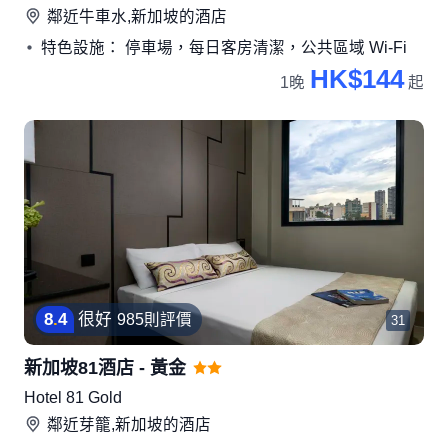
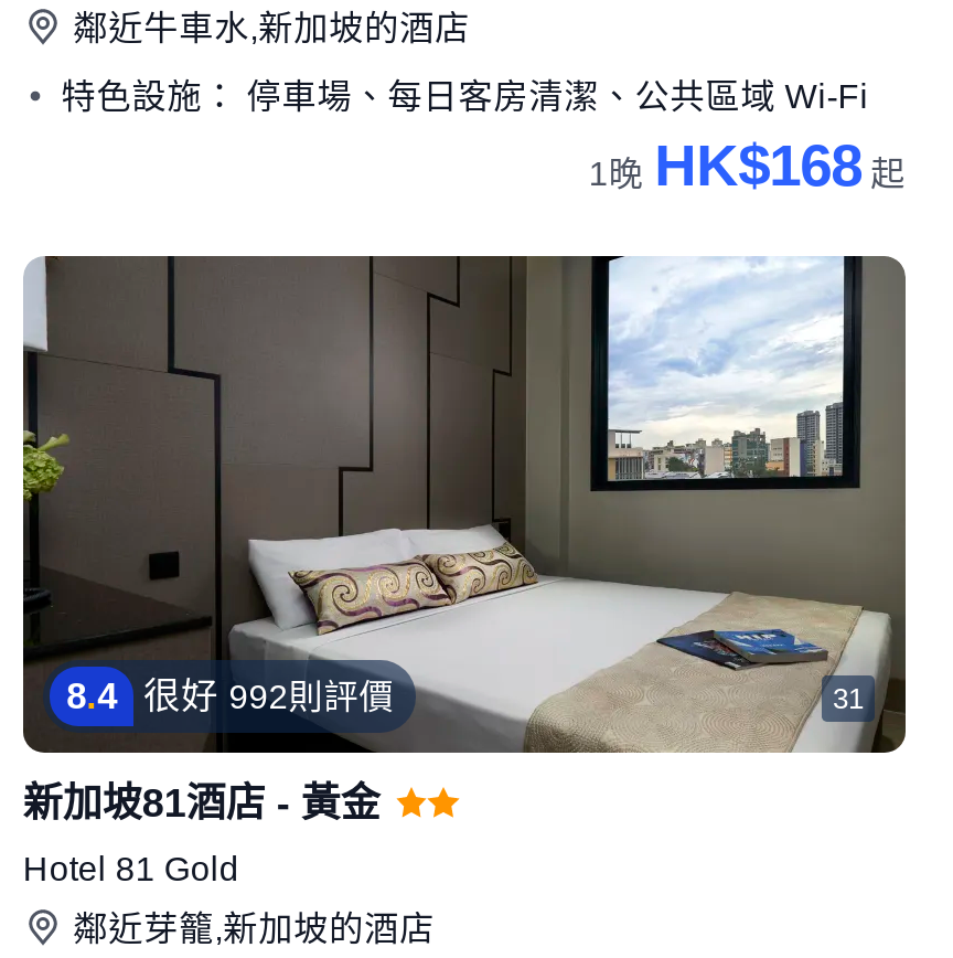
- 特色設施： 停車場，每日客房清潔，公共區域 Wi-Fi
+ 特色設施： 停車場、每日客房清潔、公共區域 Wi-Fi

- 1晚 HK$144起
+ 1晚 HK$168起

- 8.4 很好 985則評價
+ 8.4 很好 992則評價
